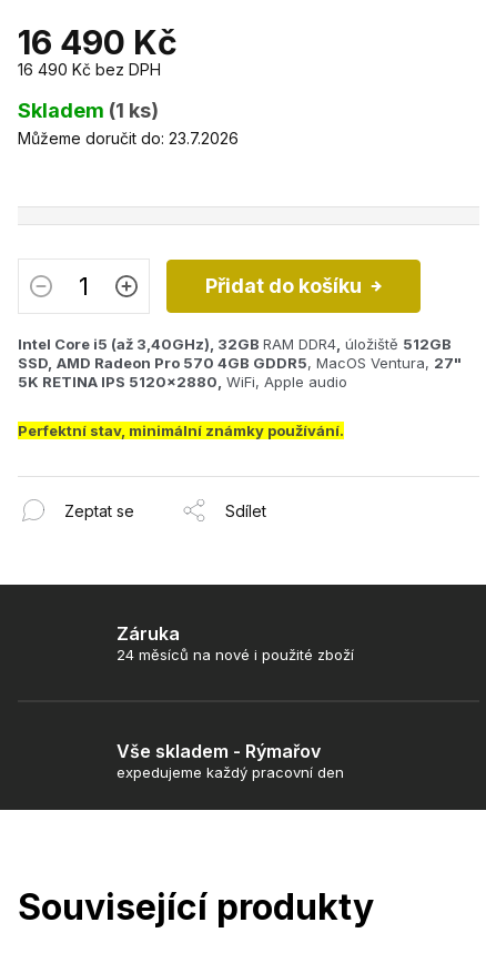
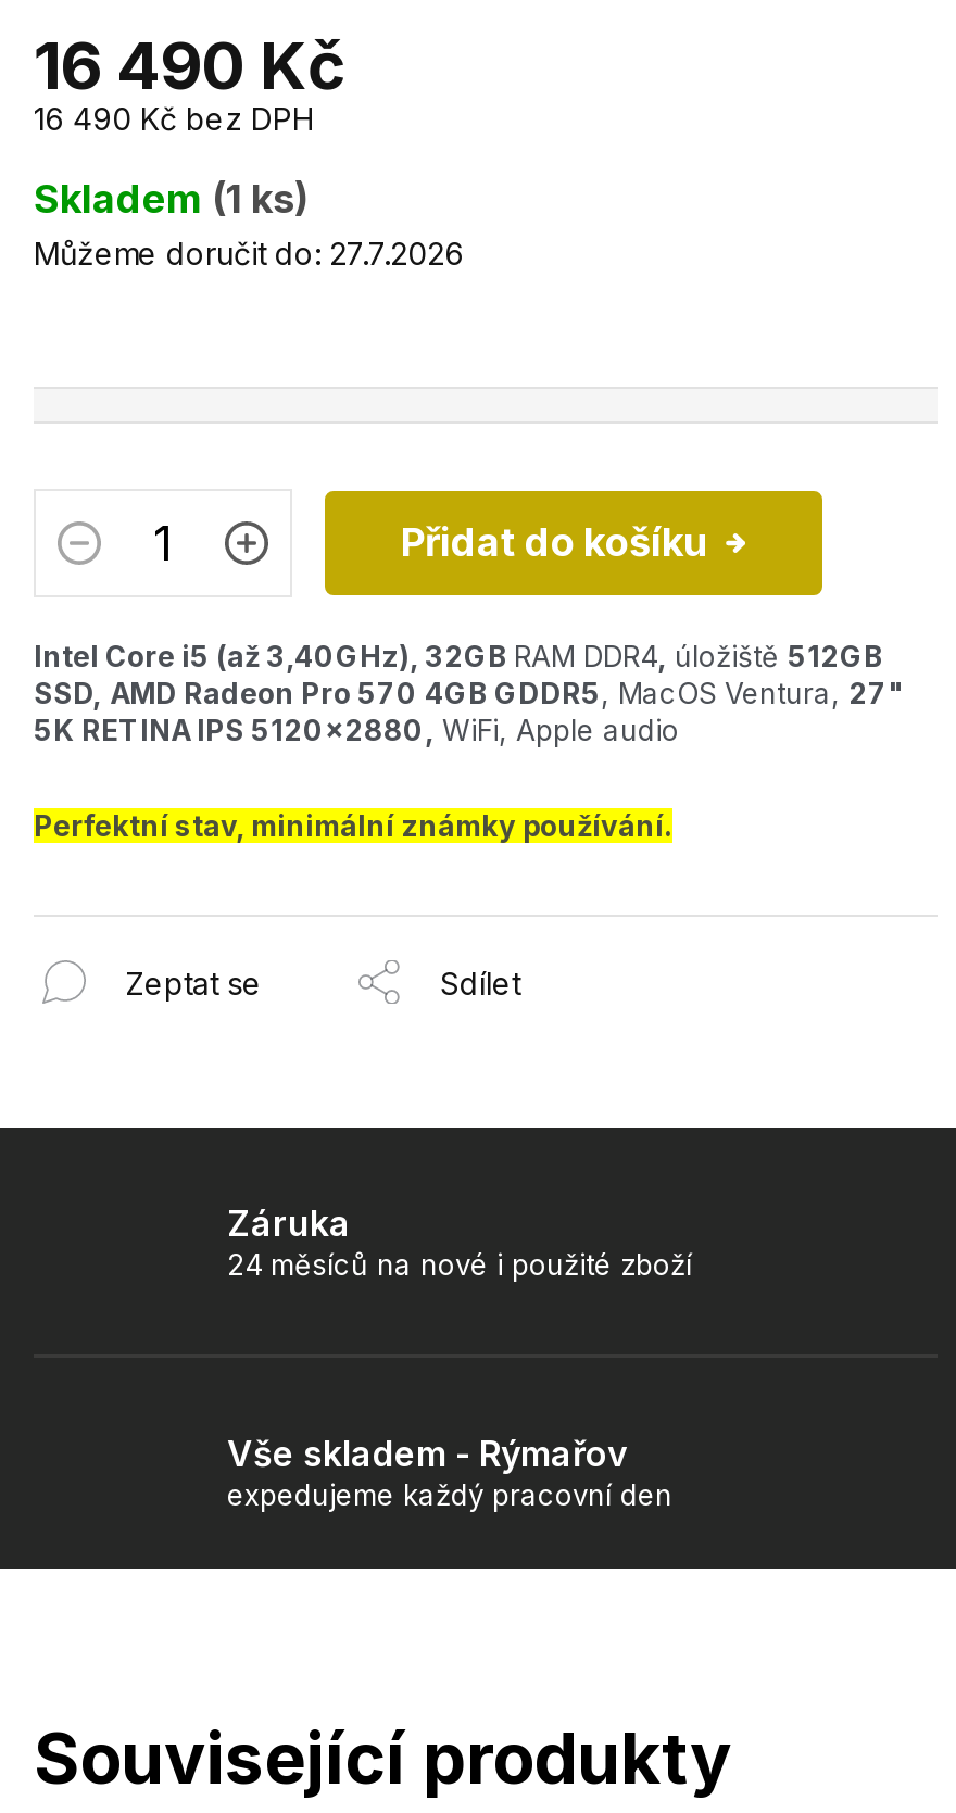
- Můžeme doručit do: 23.7.2026
+ Můžeme doručit do: 27.7.2026
